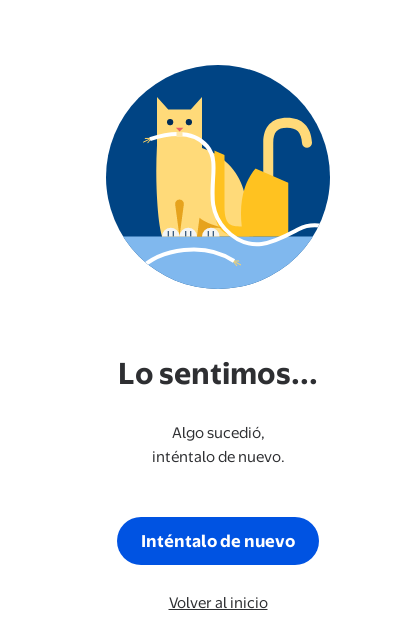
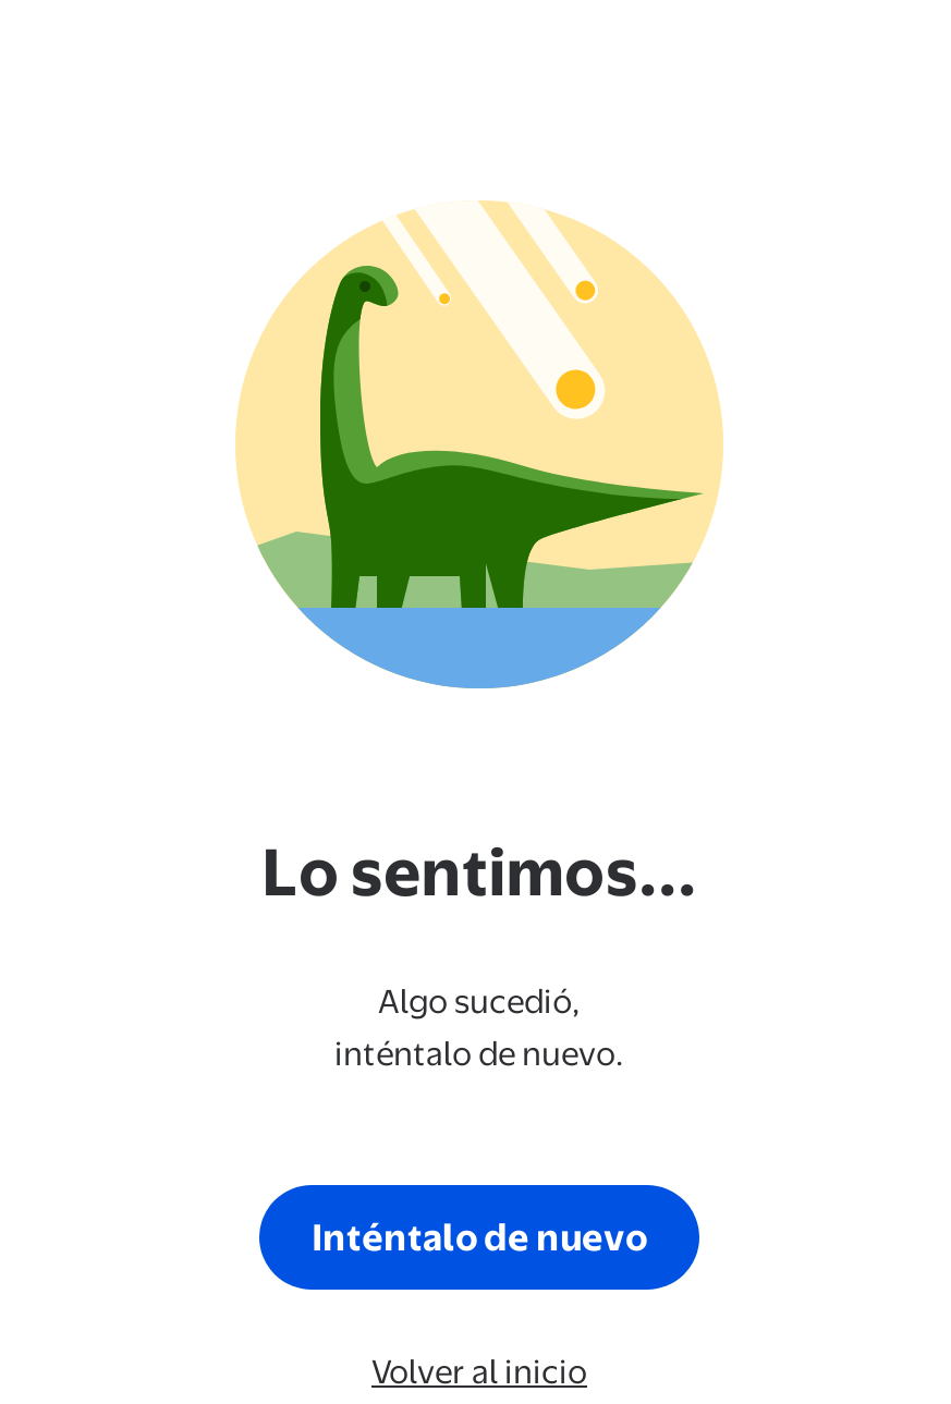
- [image]
+ [image]
